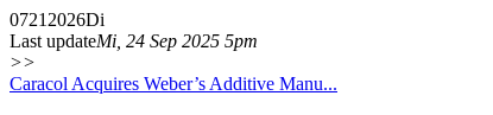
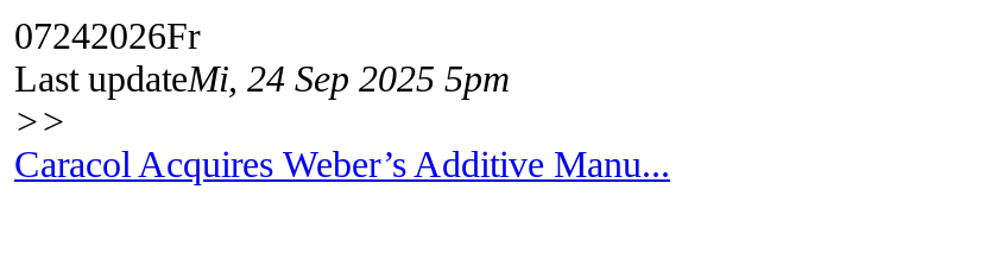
- 07212026Di
+ 07242026Fr
